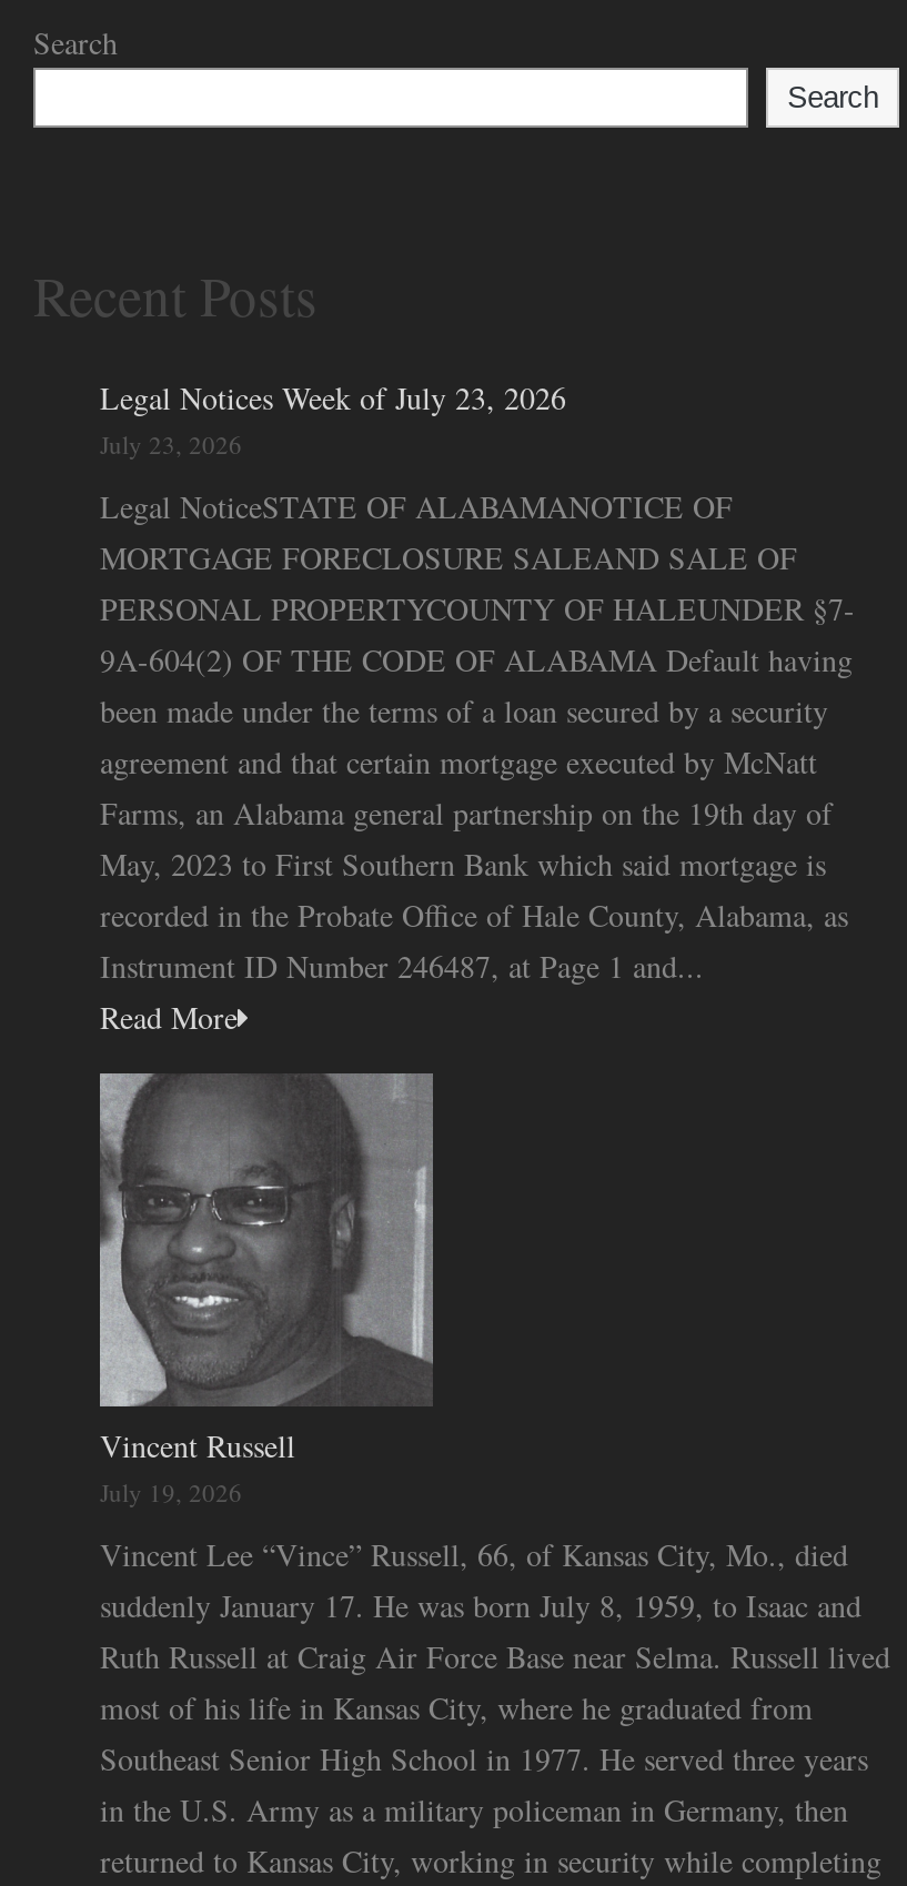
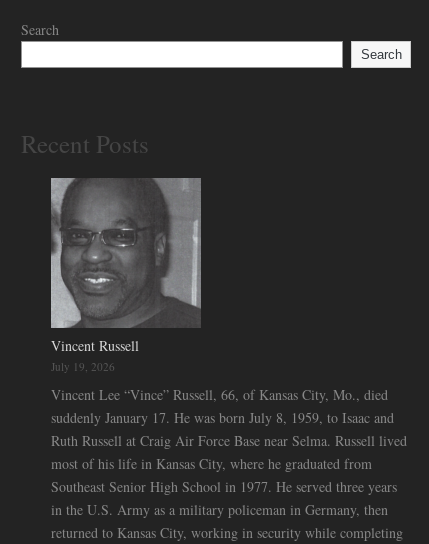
- Legal Notices Week of July 23, 2026
- July 23, 2026
- Legal NoticeSTATE OF ALABAMANOTICE OF
- MORTGAGE FORECLOSURE SALEAND SALE OF
- PERSONAL PROPERTYCOUNTY OF HALEUNDER §7-
- 9A-604(2) OF THE CODE OF ALABAMA Default having
- been made under the terms of a loan secured by a security
- agreement and that certain mortgage executed by McNatt
- Farms, an Alabama general partnership on the 19th day of
- May, 2023 to First Southern Bank which said mortgage is
- recorded in the Probate Office of Hale County, Alabama, as
- Instrument ID Number 246487, at Page 1 and...
- Read More
